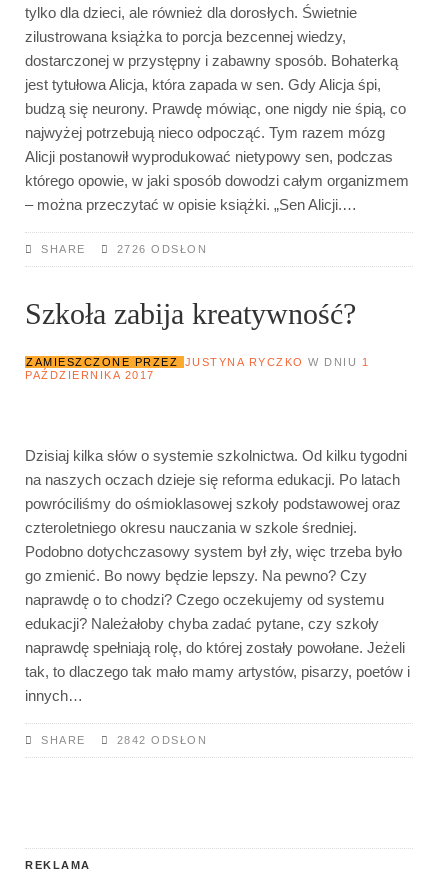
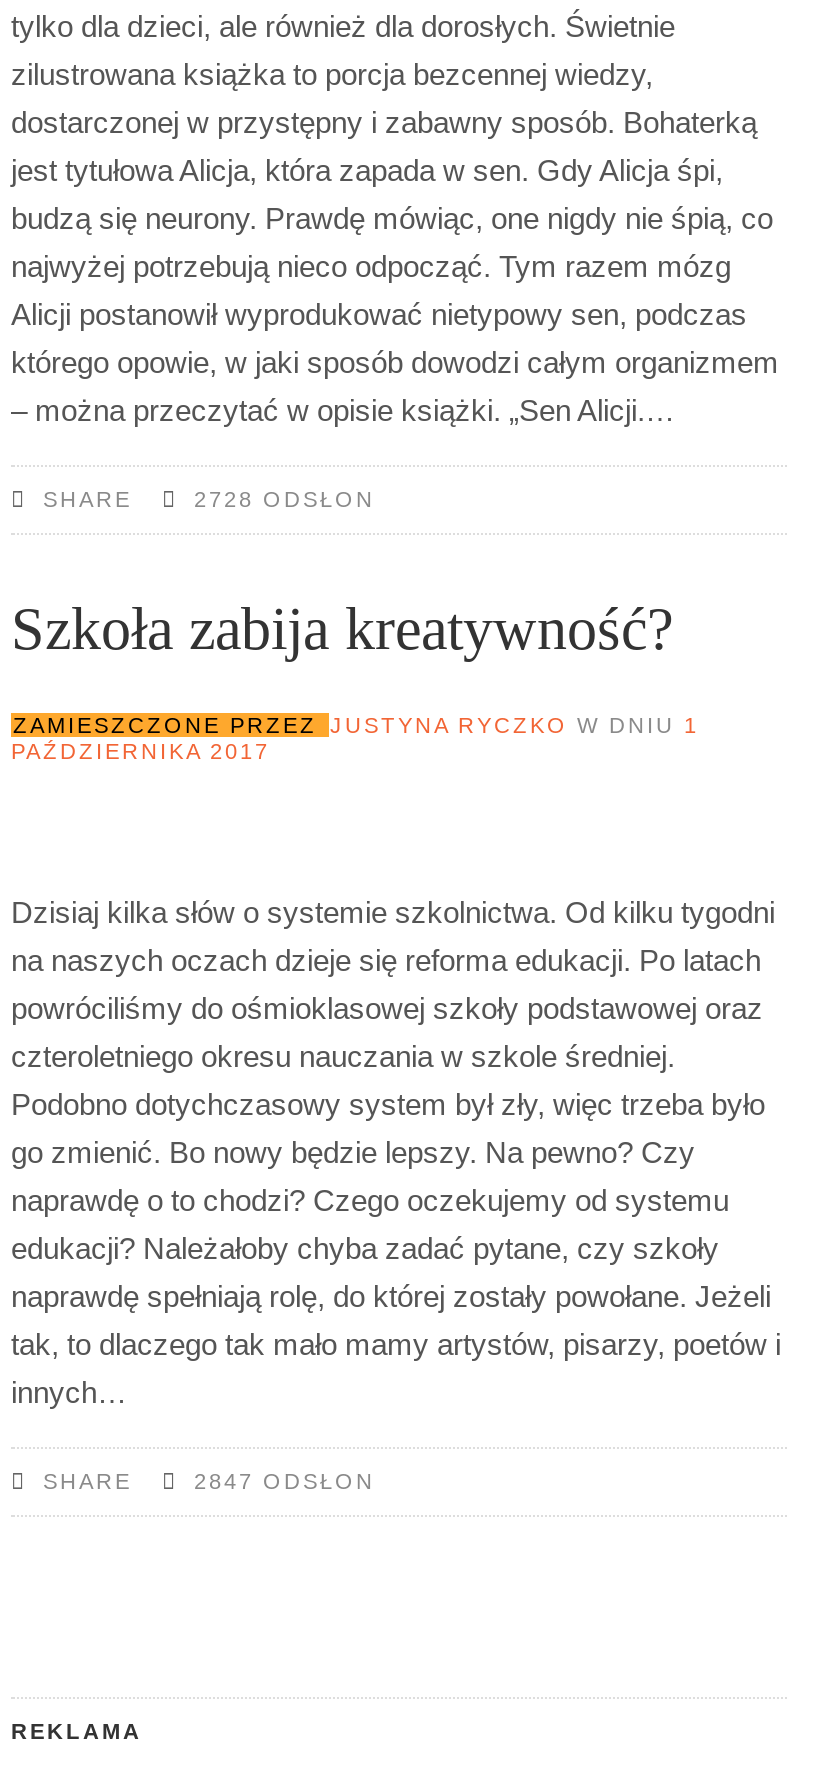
- 2726 ODSŁON
+ 2728 ODSŁON

- 2842 ODSŁON
+ 2847 ODSŁON
